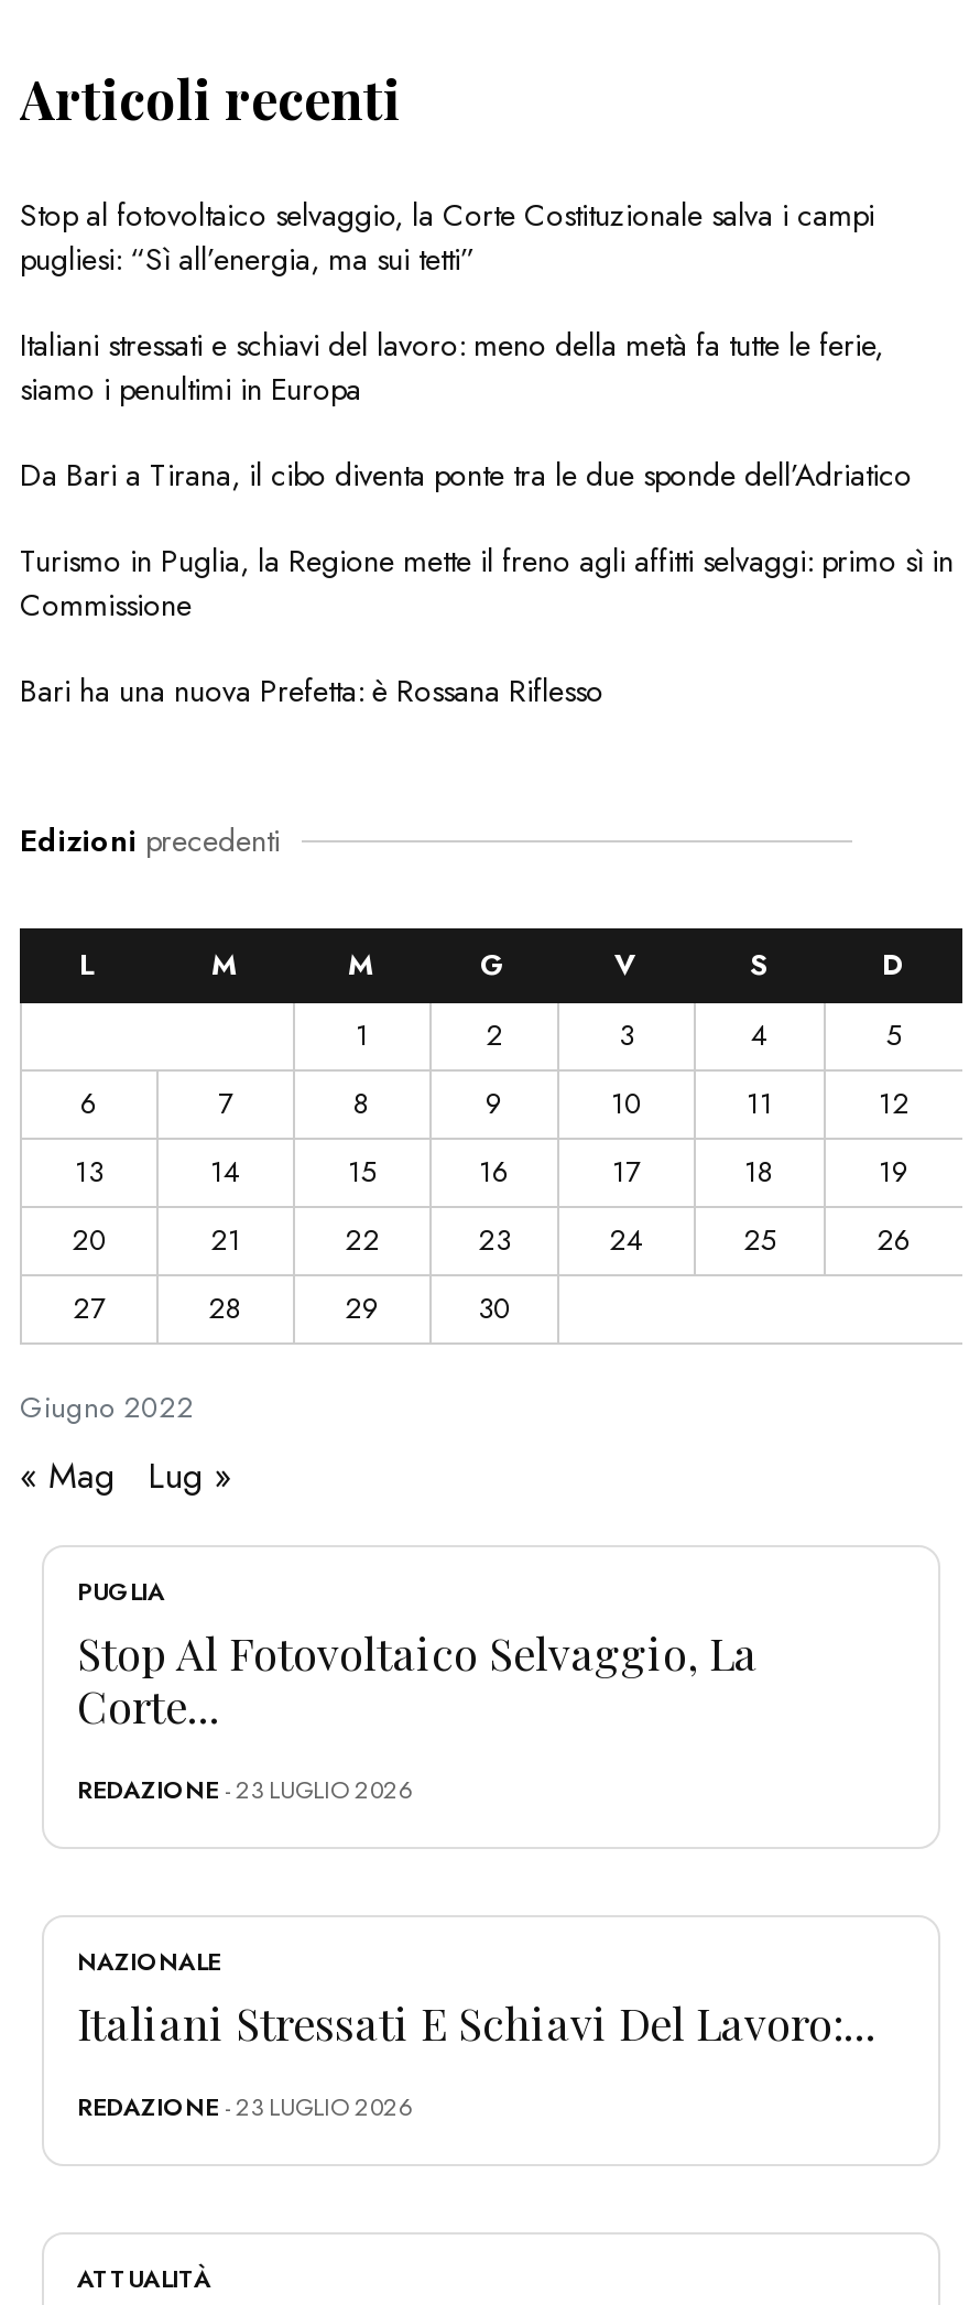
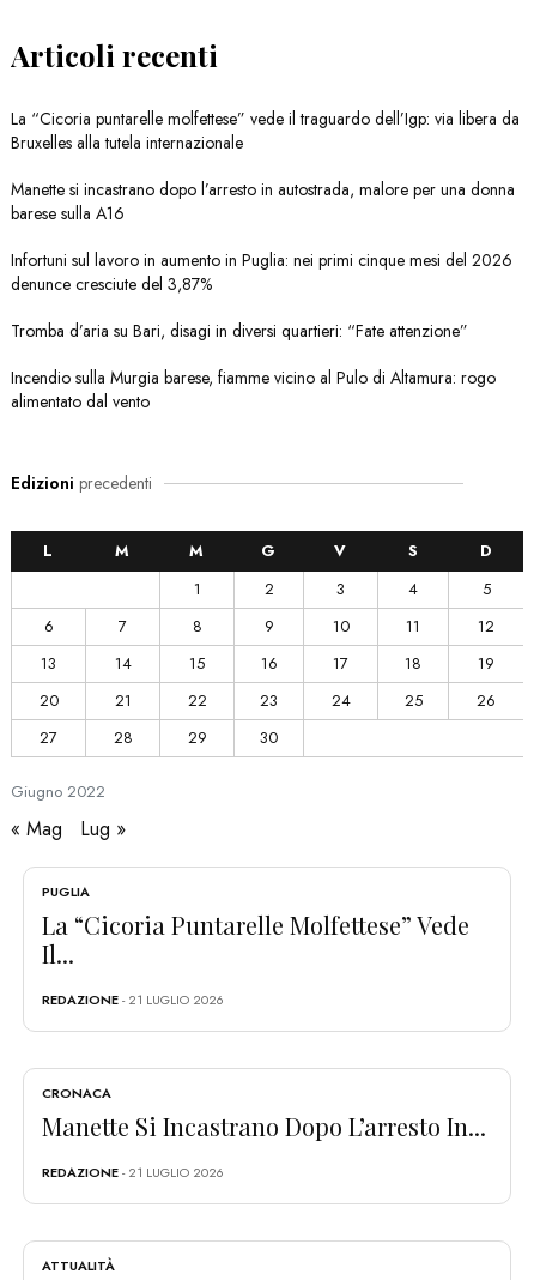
- Stop al fotovoltaico selvaggio, la Corte Costituzionale salva i campi
- pugliesi: “Sì all’energia, ma sui tetti”
+ La “Cicoria puntarelle molfettese” vede il traguardo dell’Igp: via libera da
+ Bruxelles alla tutela internazionale

- Italiani stressati e schiavi del lavoro: meno della metà fa tutte le ferie,
- siamo i penultimi in Europa
+ Manette si incastrano dopo l’arresto in autostrada, malore per una donna
+ barese sulla A16

- Da Bari a Tirana, il cibo diventa ponte tra le due sponde dell’Adriatico
+ Infortuni sul lavoro in aumento in Puglia: nei primi cinque mesi del 2026
+ denunce cresciute del 3,87%

- Turismo in Puglia, la Regione mette il freno agli affitti selvaggi: primo sì in
- Commissione
+ Tromba d’aria su Bari, disagi in diversi quartieri: “Fate attenzione”

- Bari ha una nuova Prefetta: è Rossana Riflesso
+ Incendio sulla Murgia barese, fiamme vicino al Pulo di Altamura: rogo
+ alimentato dal vento

- Stop Al Fotovoltaico Selvaggio, La
- Corte...
+ La “Cicoria Puntarelle Molfettese” Vede
+ Il...

- REDAZIONE - 23 LUGLIO 2026
+ REDAZIONE - 21 LUGLIO 2026

- NAZIONALE
- Italiani Stressati E Schiavi Del Lavoro:...
+ CRONACA
+ Manette Si Incastrano Dopo L’arresto In...

- REDAZIONE - 23 LUGLIO 2026
+ REDAZIONE - 21 LUGLIO 2026
